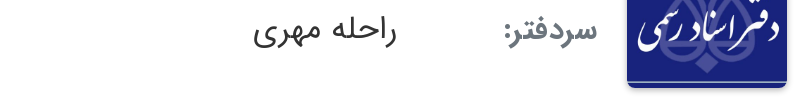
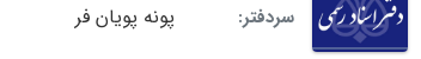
- راحله مهری
+ پونه پویان فر
